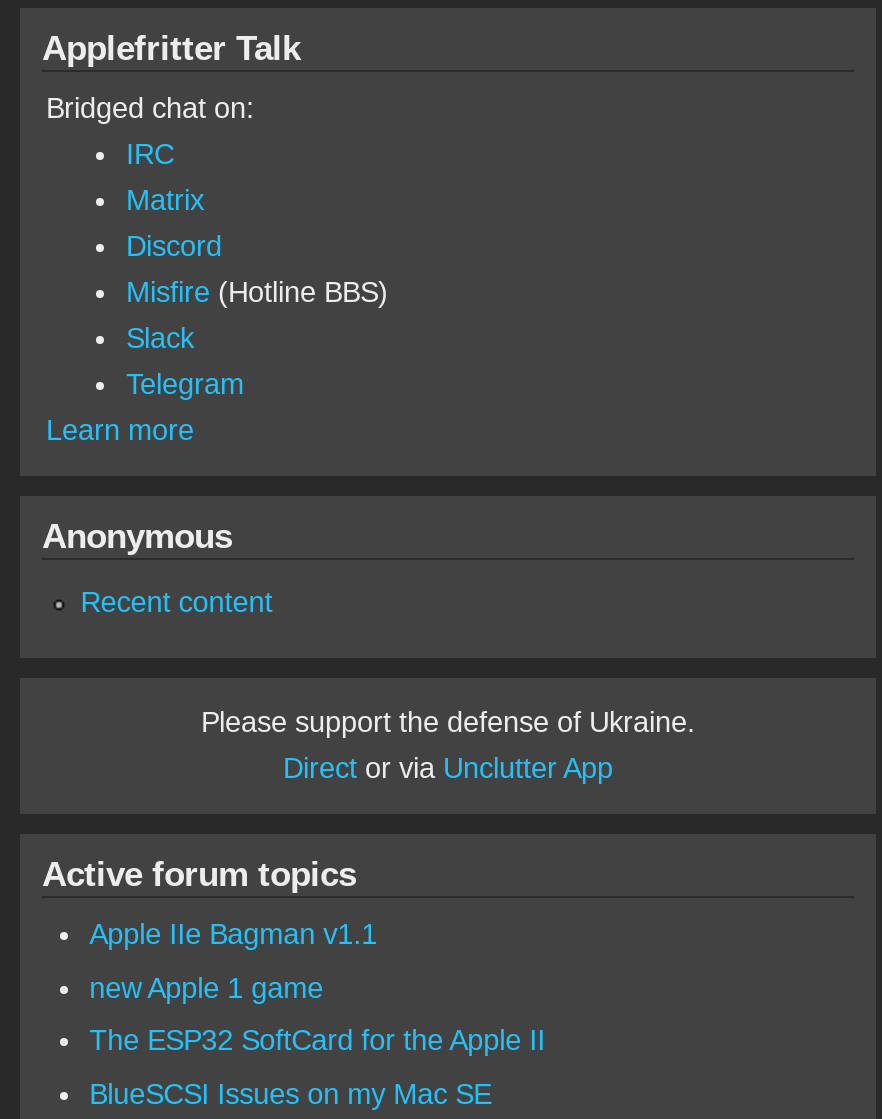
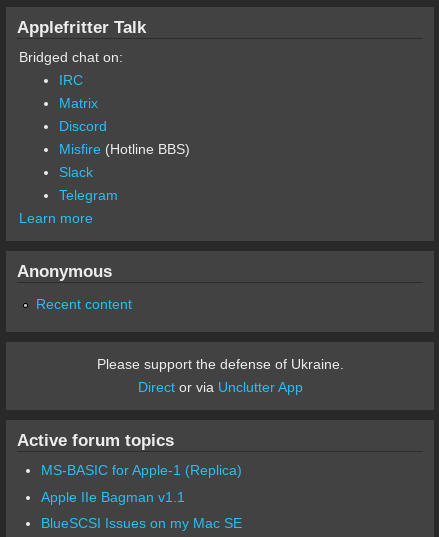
+ MS-BASIC for Apple-1 (Replica)

moved down: Apple IIe Bagman v1.1

- new Apple 1 game
- The ESP32 SoftCard for the Apple II
